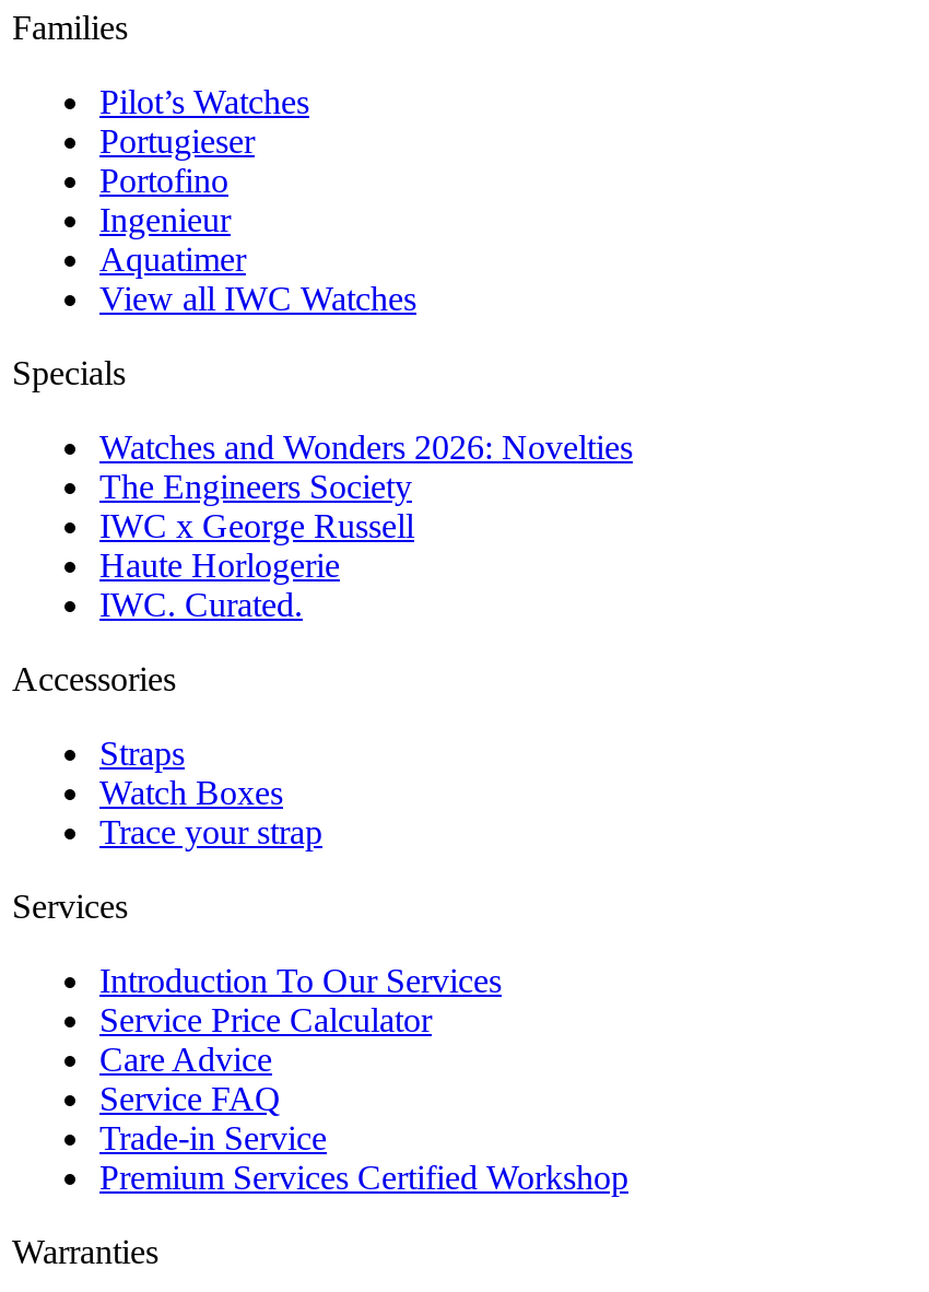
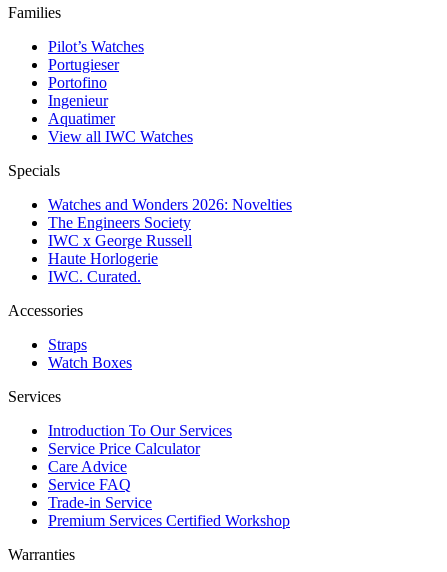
- Trace your strap
